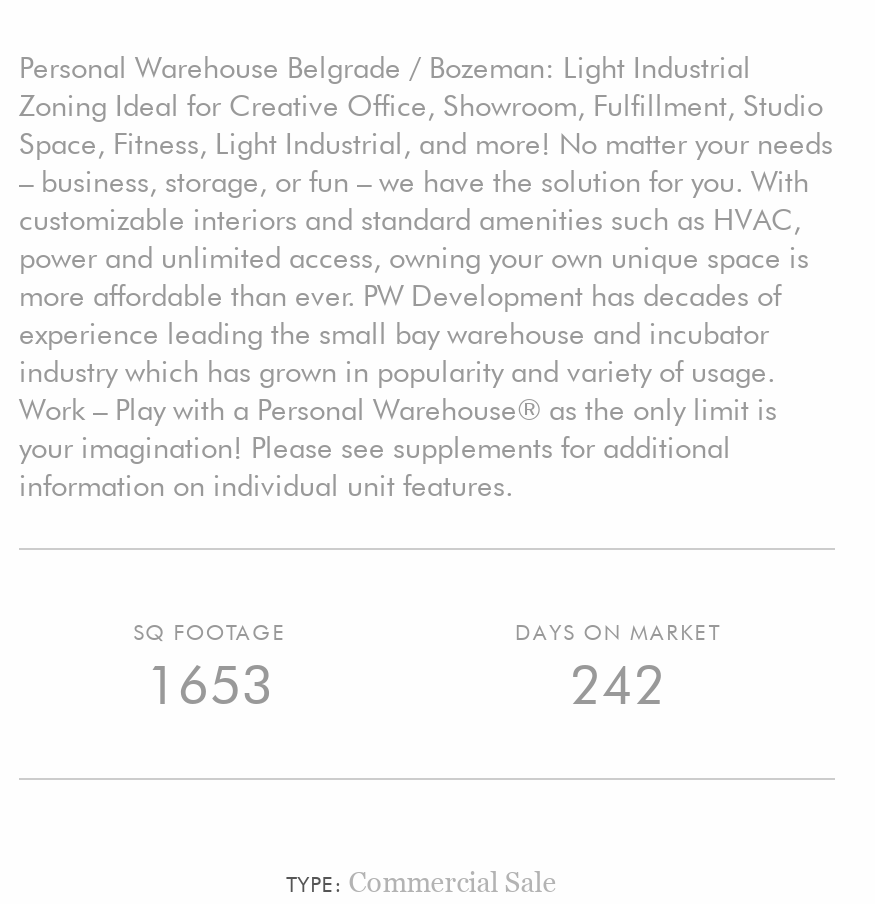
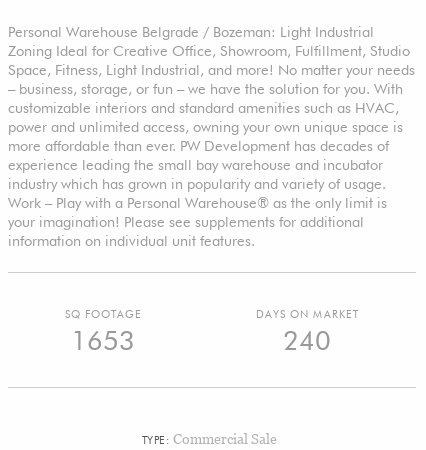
- 242
+ 240
